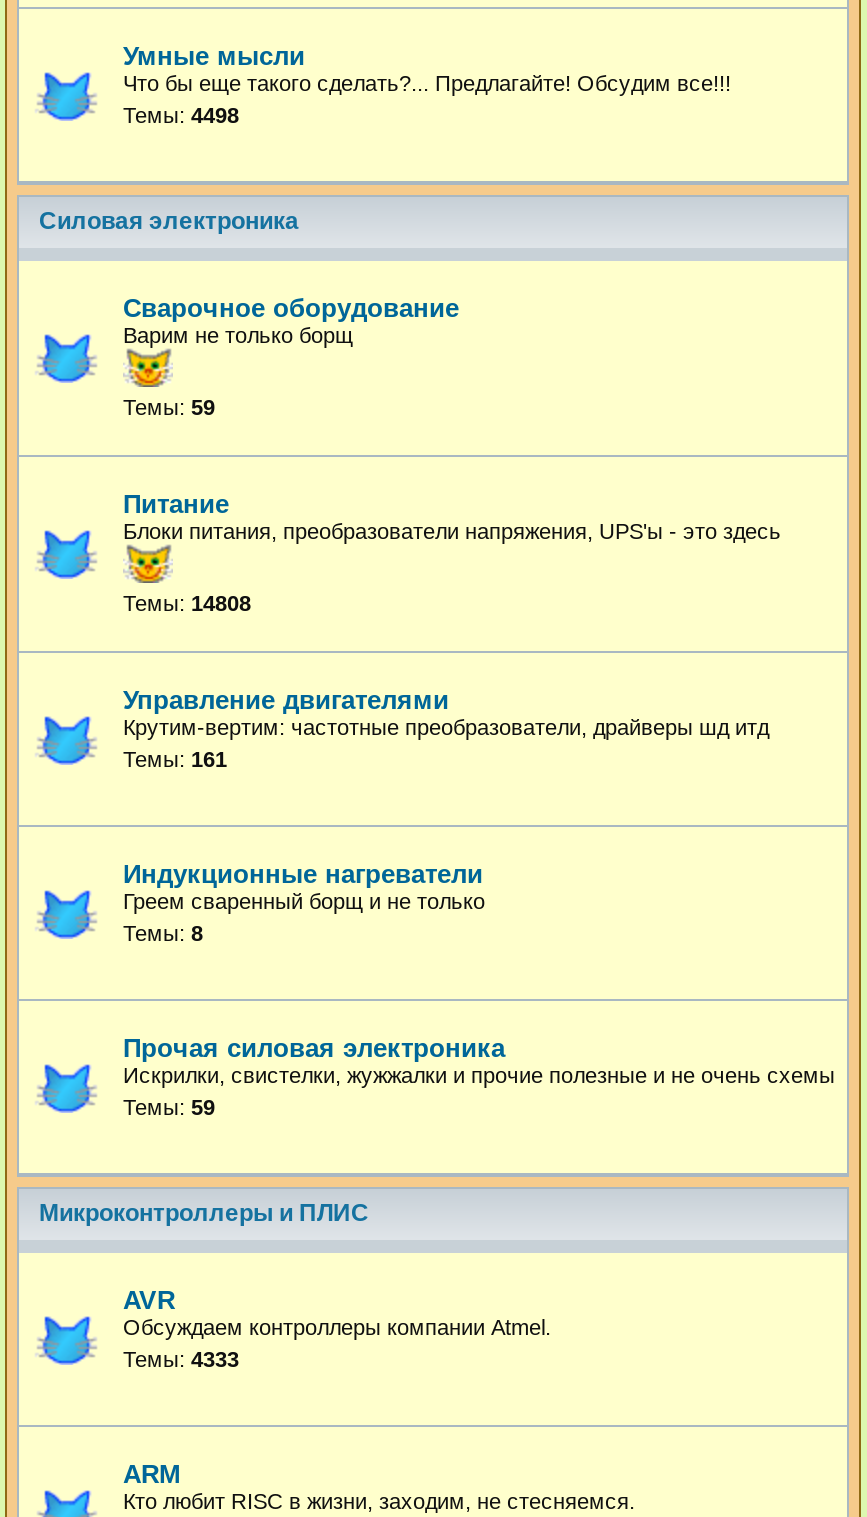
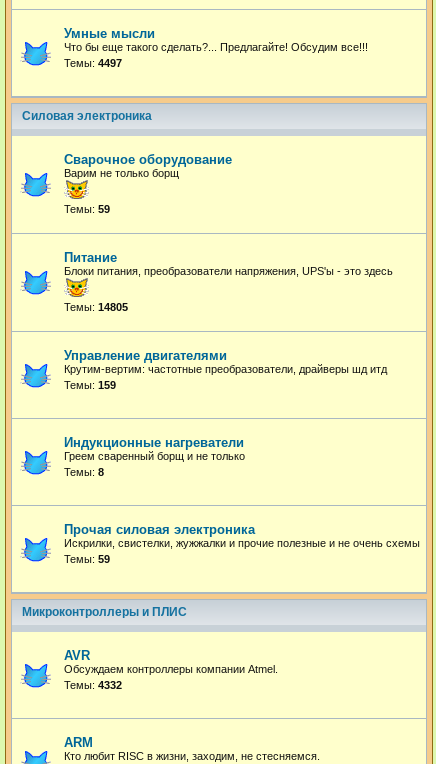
- Темы: 4498
+ Темы: 4497

- Темы: 14808
+ Темы: 14805

- Темы: 161
+ Темы: 159

- Темы: 4333
+ Темы: 4332
